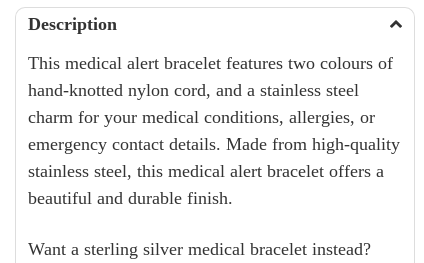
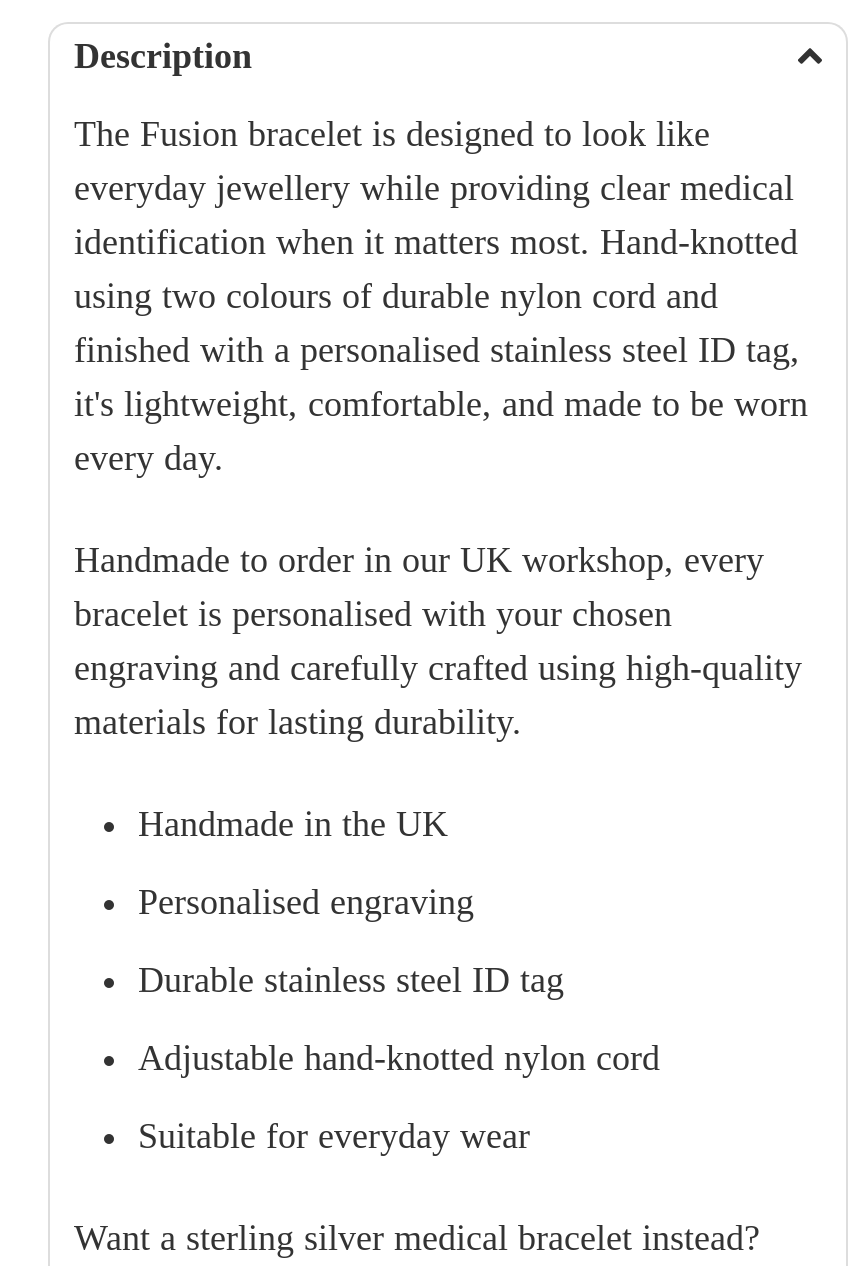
- This medical alert bracelet features two colours of
- hand-knotted nylon cord, and a stainless steel
- charm for your medical conditions, allergies, or
- emergency contact details. Made from high-quality
- stainless steel, this medical alert bracelet offers a
- beautiful and durable finish.
+ The Fusion bracelet is designed to look like
+ everyday jewellery while providing clear medical
+ identification when it matters most. Hand-knotted
+ using two colours of durable nylon cord and
+ finished with a personalised stainless steel ID tag,
+ it's lightweight, comfortable, and made to be worn
+ every day.
+ Handmade to order in our UK workshop, every
+ bracelet is personalised with your chosen
+ engraving and carefully crafted using high-quality
+ materials for lasting durability.
+ Handmade in the UK
+ Personalised engraving
+ Durable stainless steel ID tag
+ Adjustable hand-knotted nylon cord
+ Suitable for everyday wear
